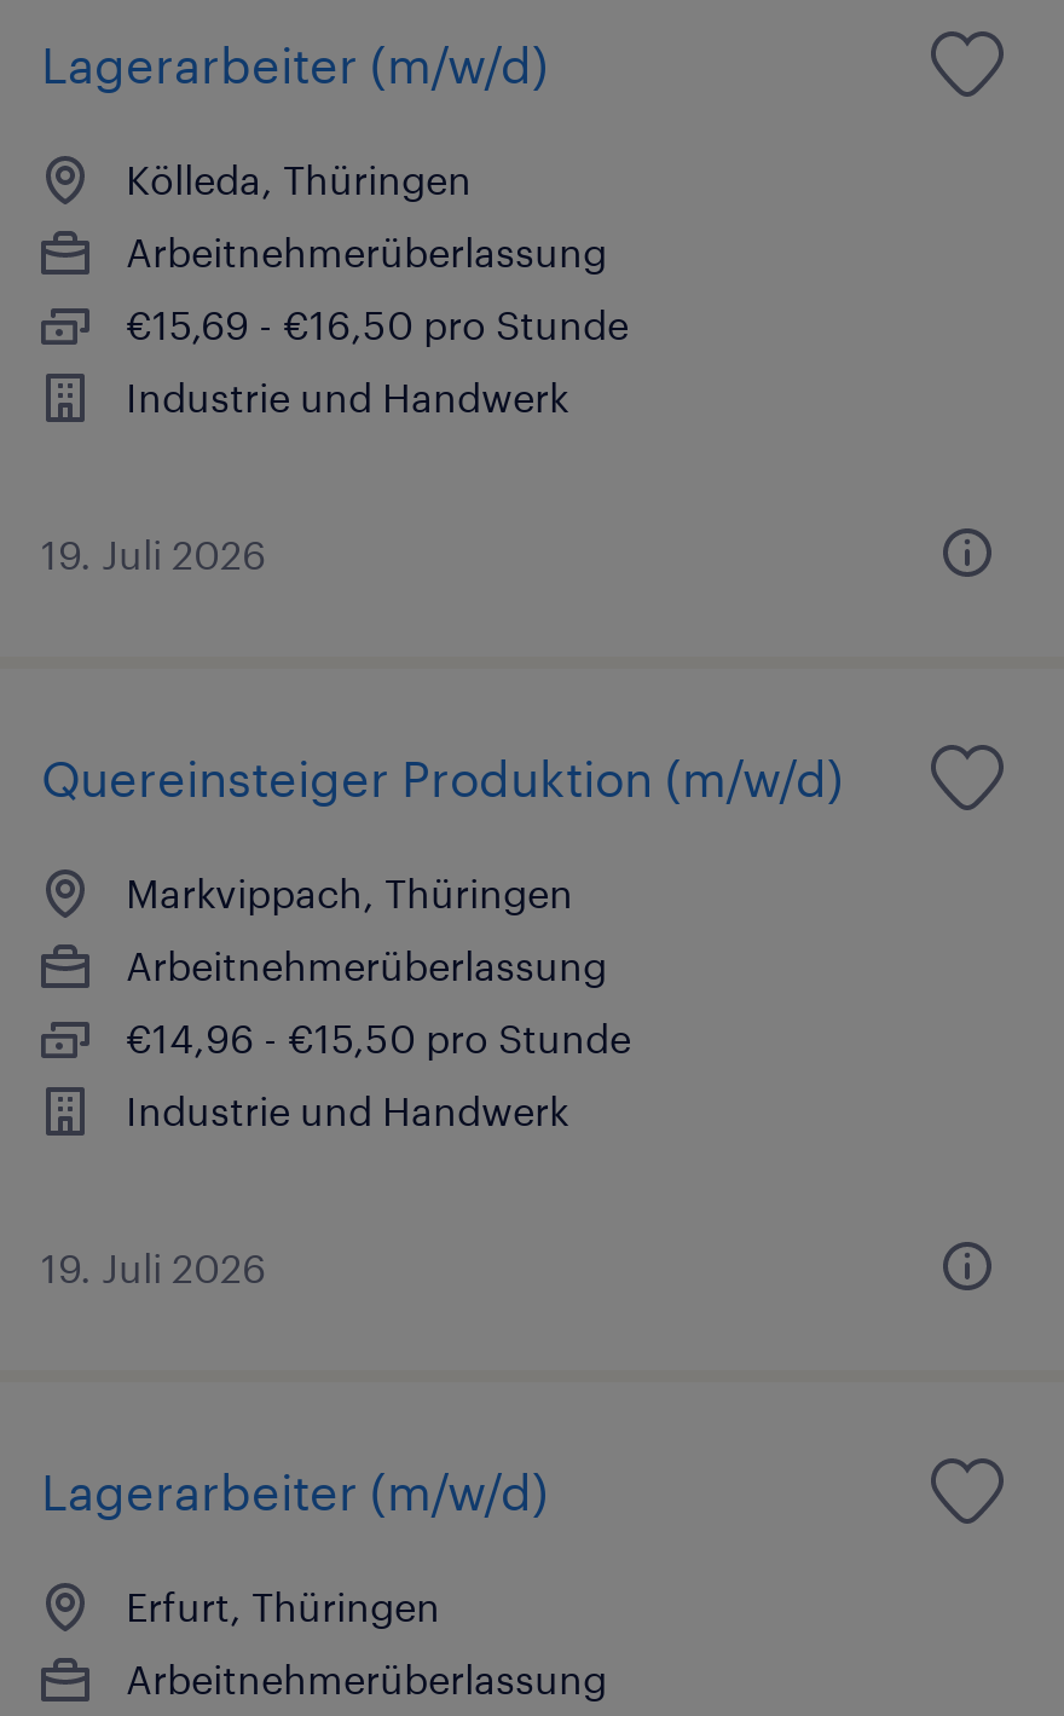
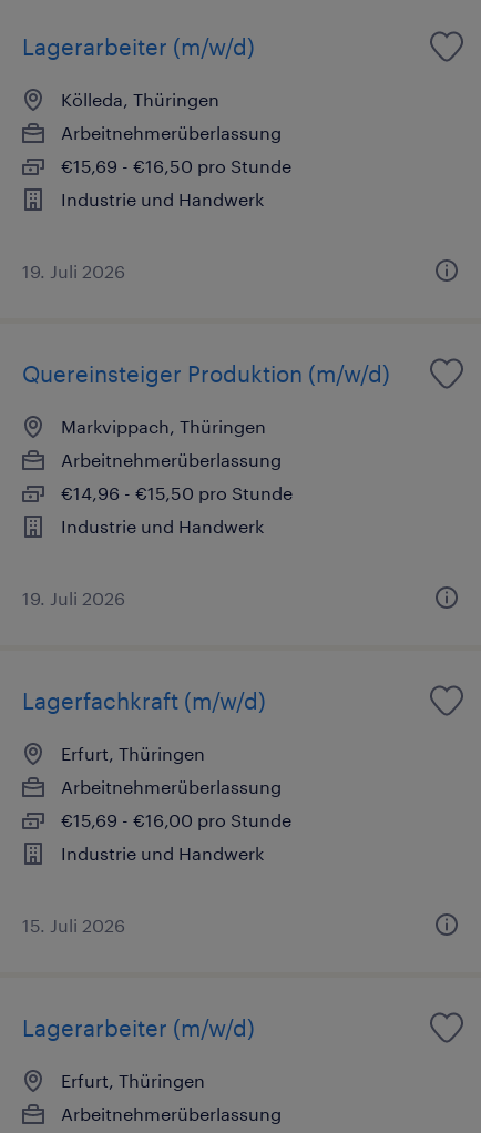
+ Lagerfachkraft (m/w/d)
+ Erfurt, Thüringen
+ Arbeitnehmerüberlassung
+ €15,69 - €16,00 pro Stunde
+ Industrie und Handwerk
+ 15. Juli 2026
